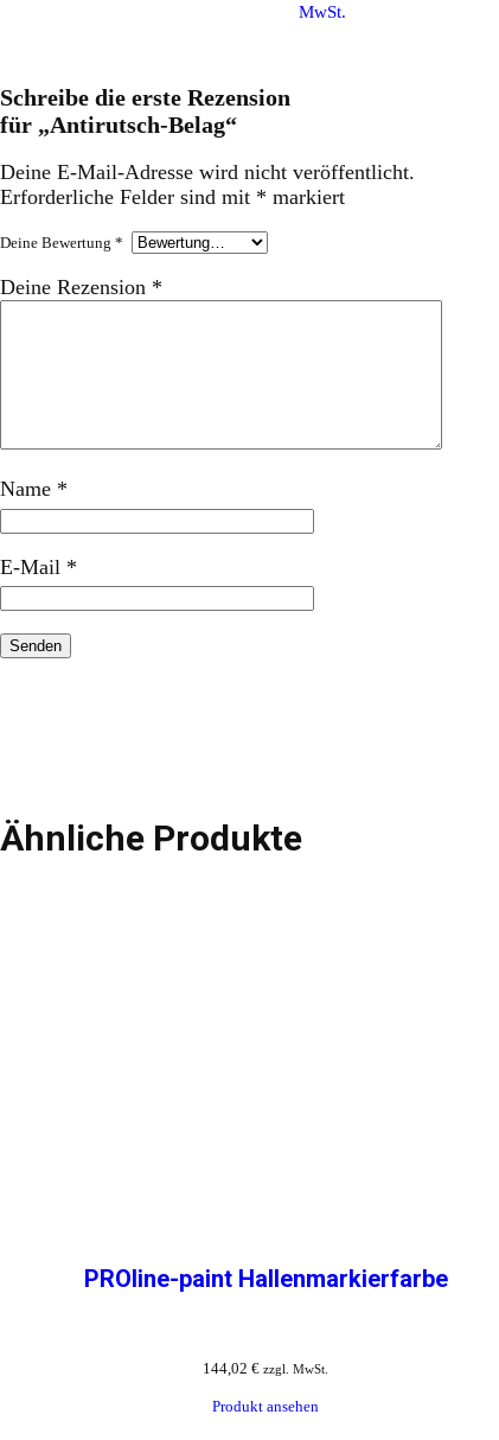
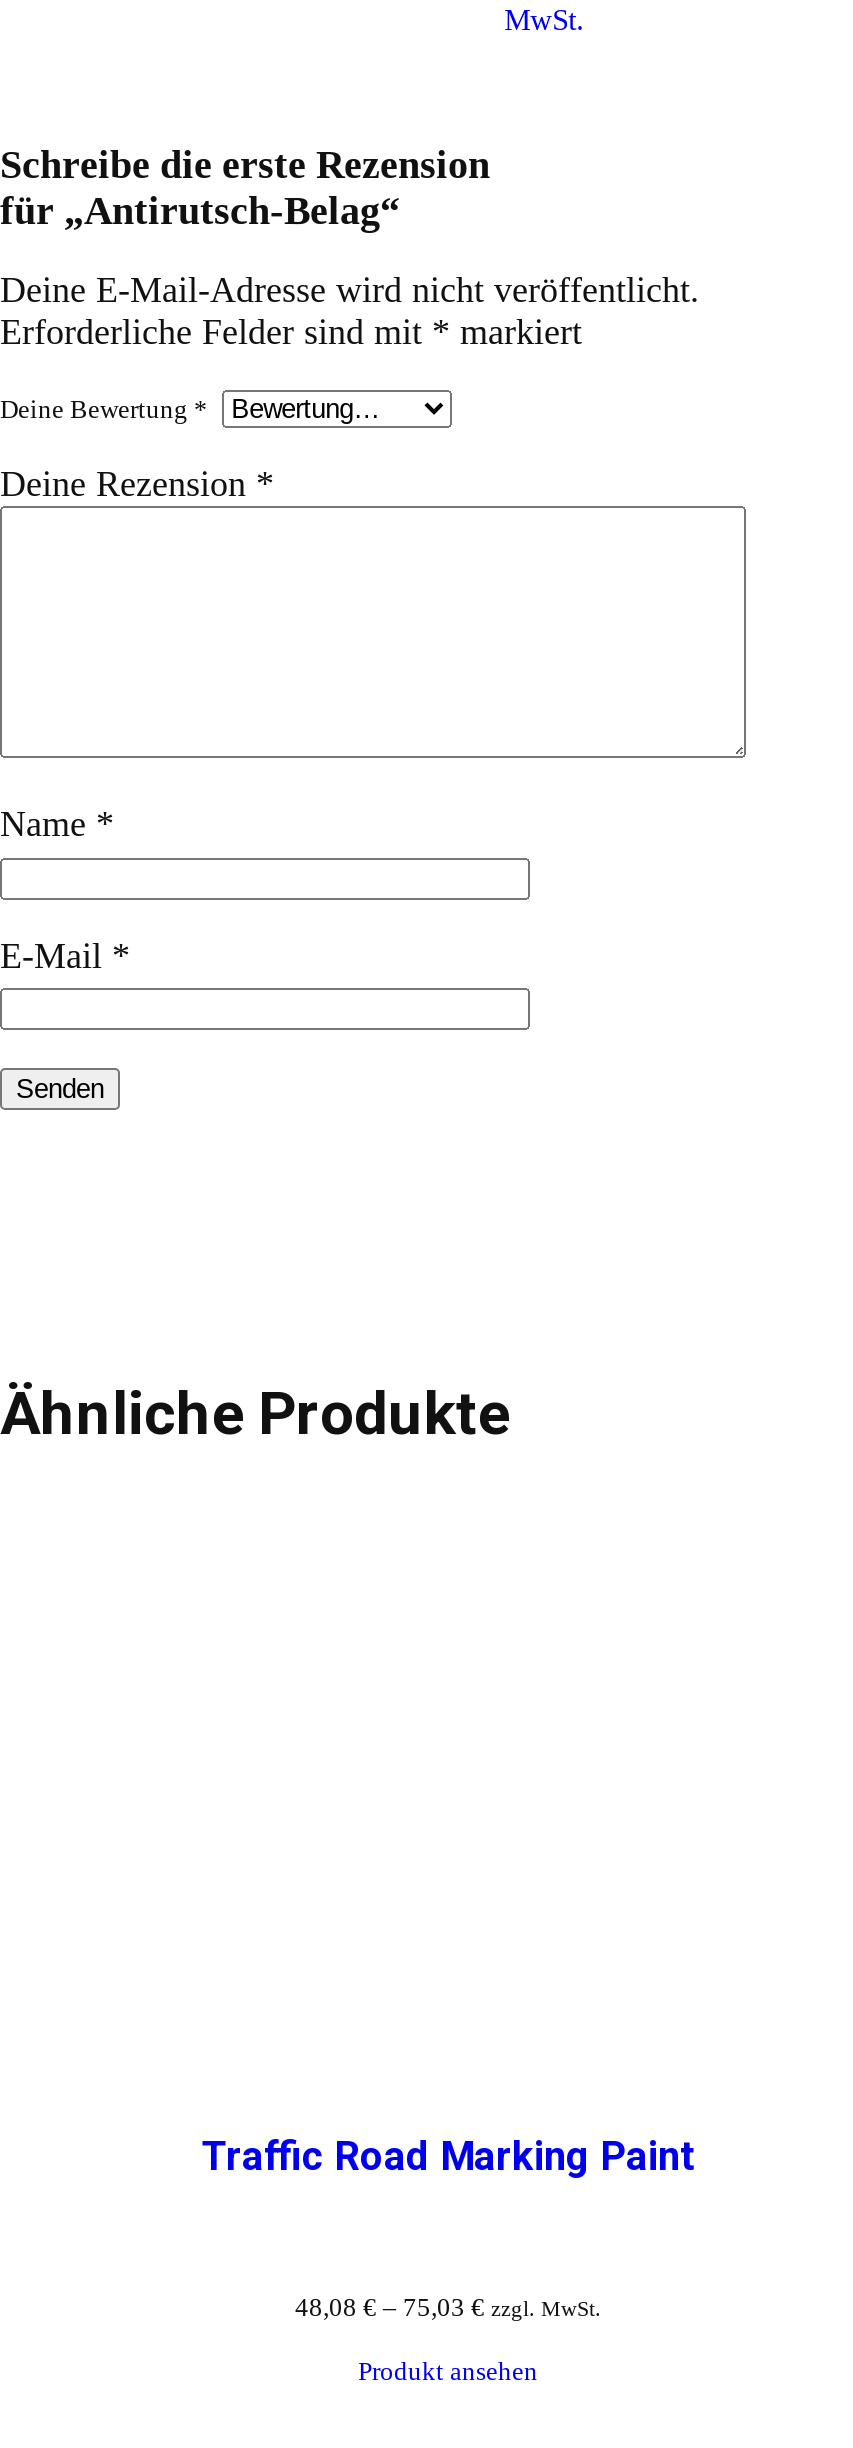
- PROline-paint Hallenmarkierfarbe
+ Traffic Road Marking Paint

- 144,02 € zzgl. MwSt.
+ 48,08 €– 75,03 € zzgl. MwSt.
